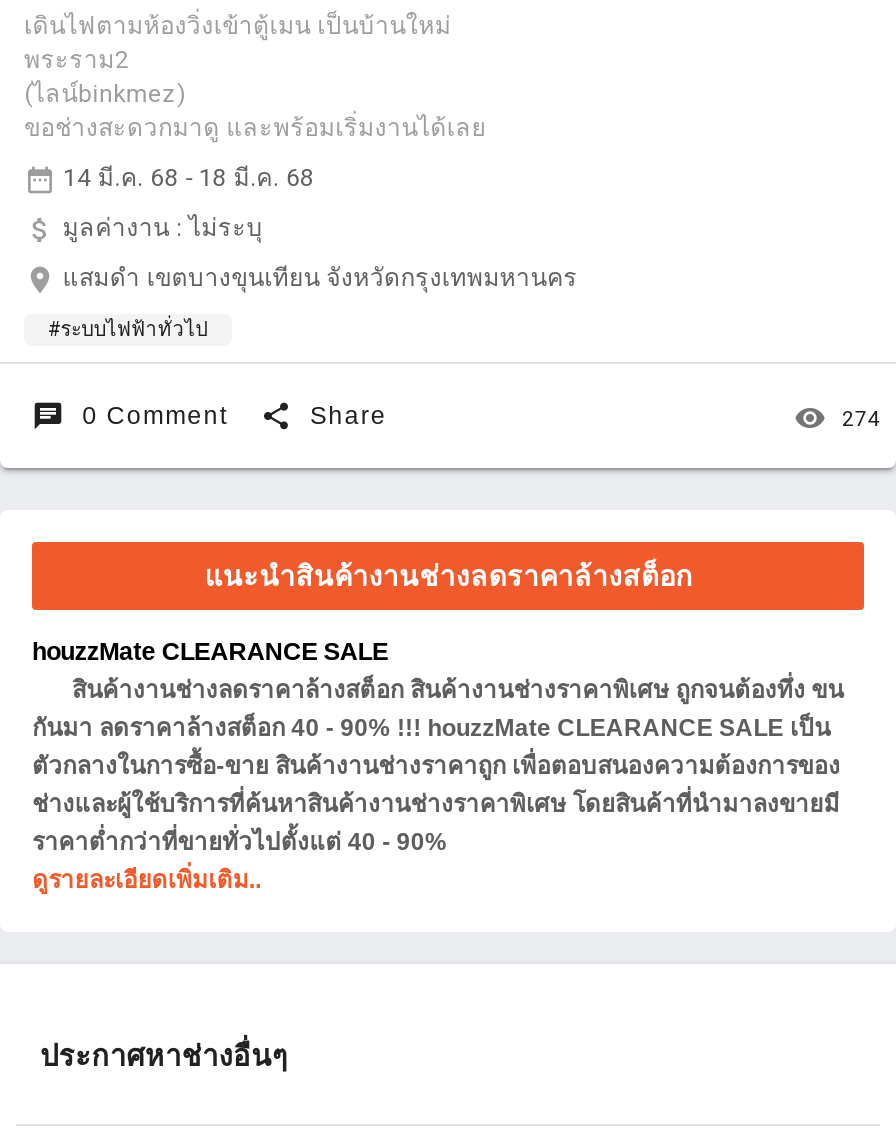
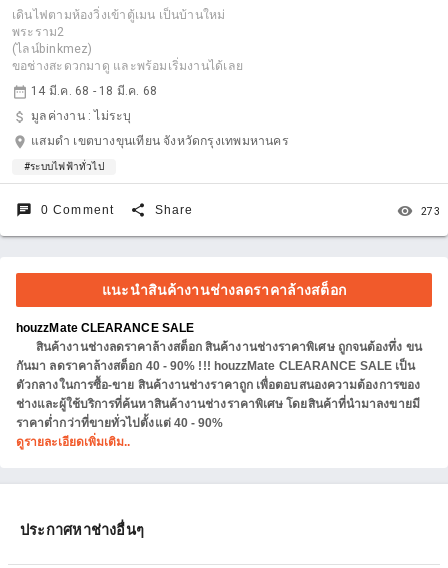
- 274
+ 273
